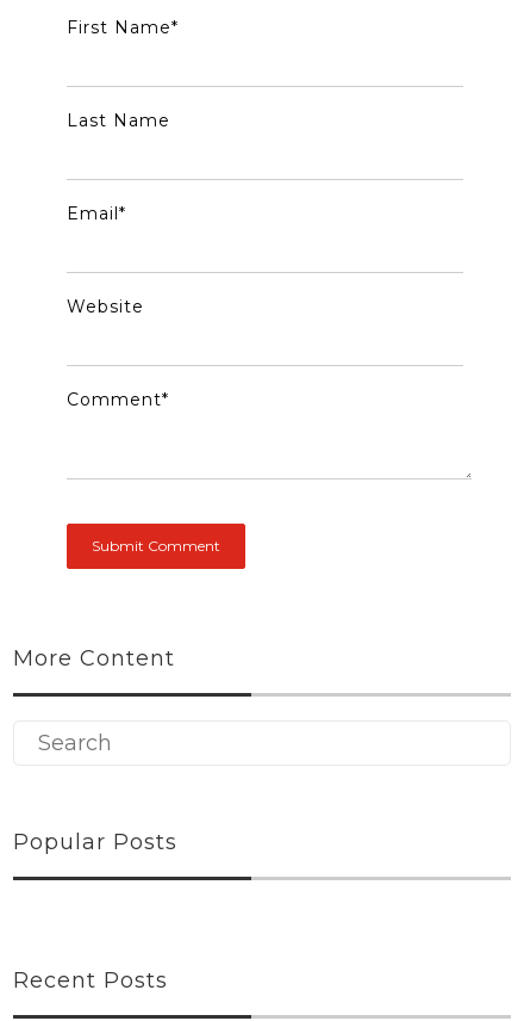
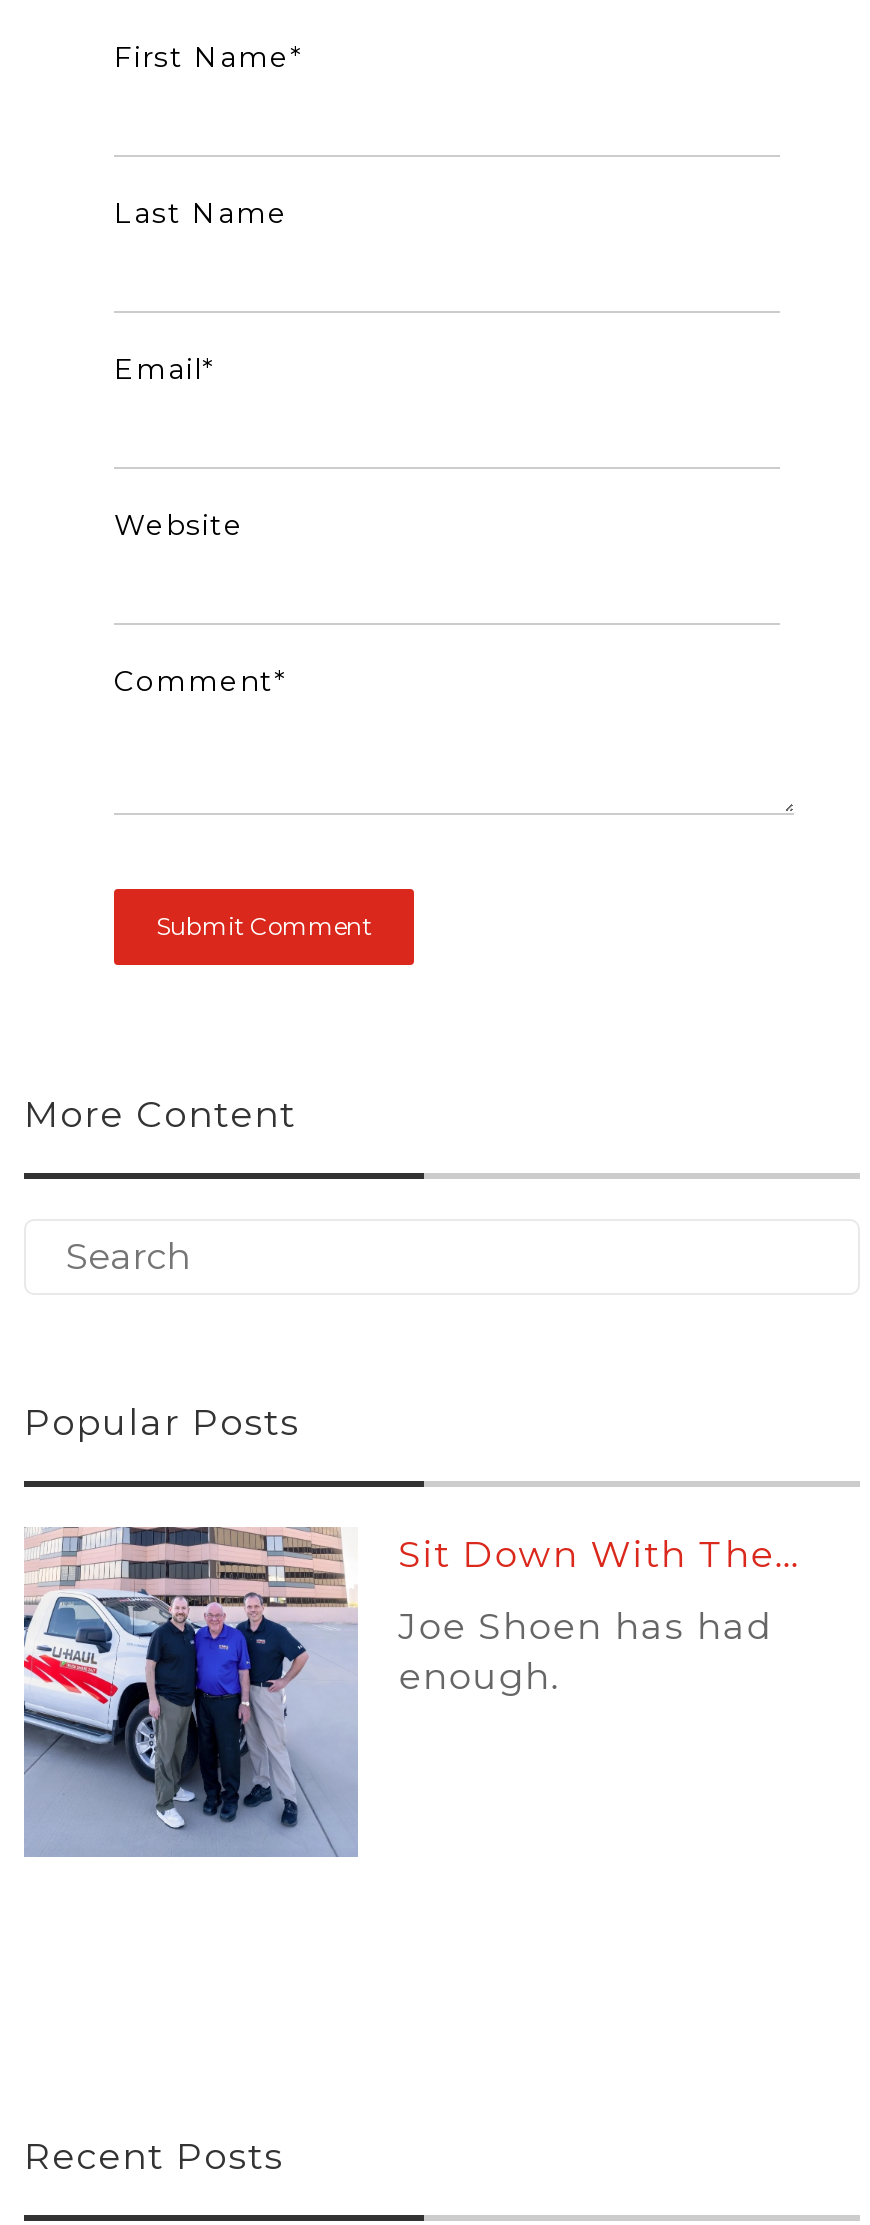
+ [image]
+ Sit Down With The...
+ Joe Shoen has had
+ enough.
